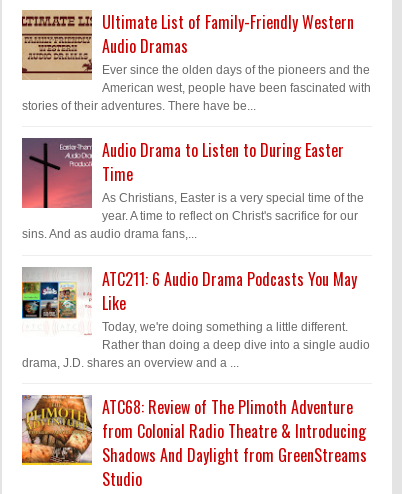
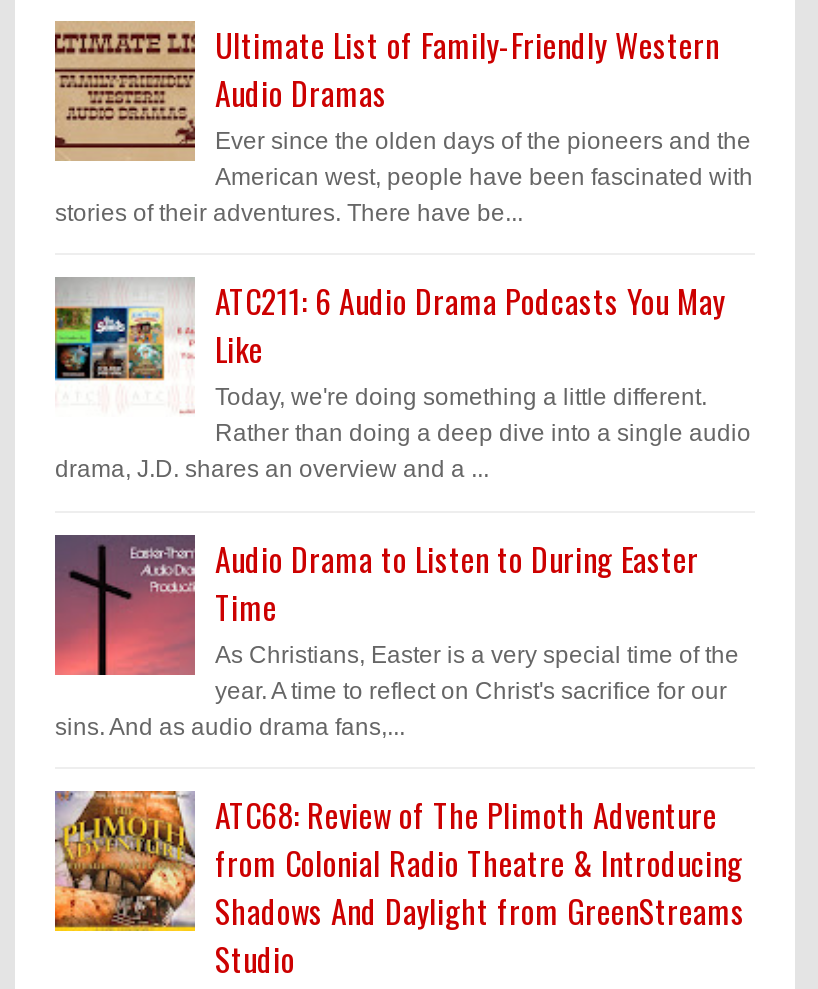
moved down: [image] | Audio Drama to Listen to During Easter | Time | As Christians, Easter is a very special time of the | year. A time to reflect on Christ's sacrifice for our | sins. And as audio drama fans,...

moved up: [image] | ATC211: 6 Audio Drama Podcasts You May | Like | Today, we're doing something a little different. | Rather than doing a deep dive into a single audio | drama, J.D. shares an overview and a ...
